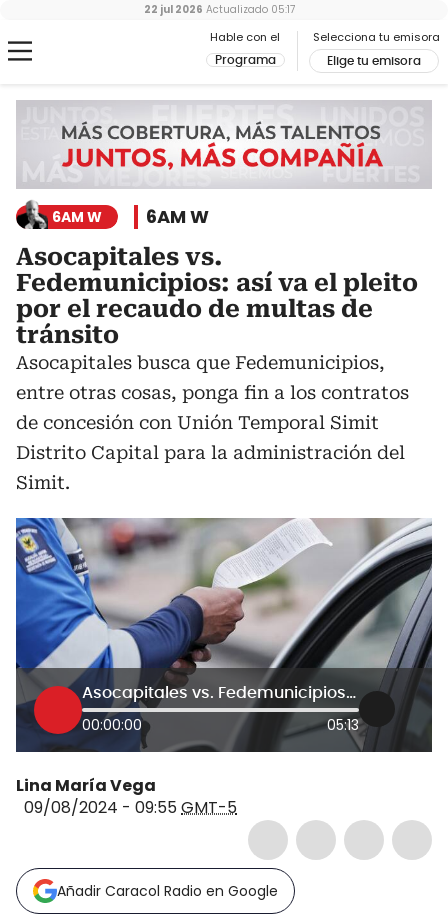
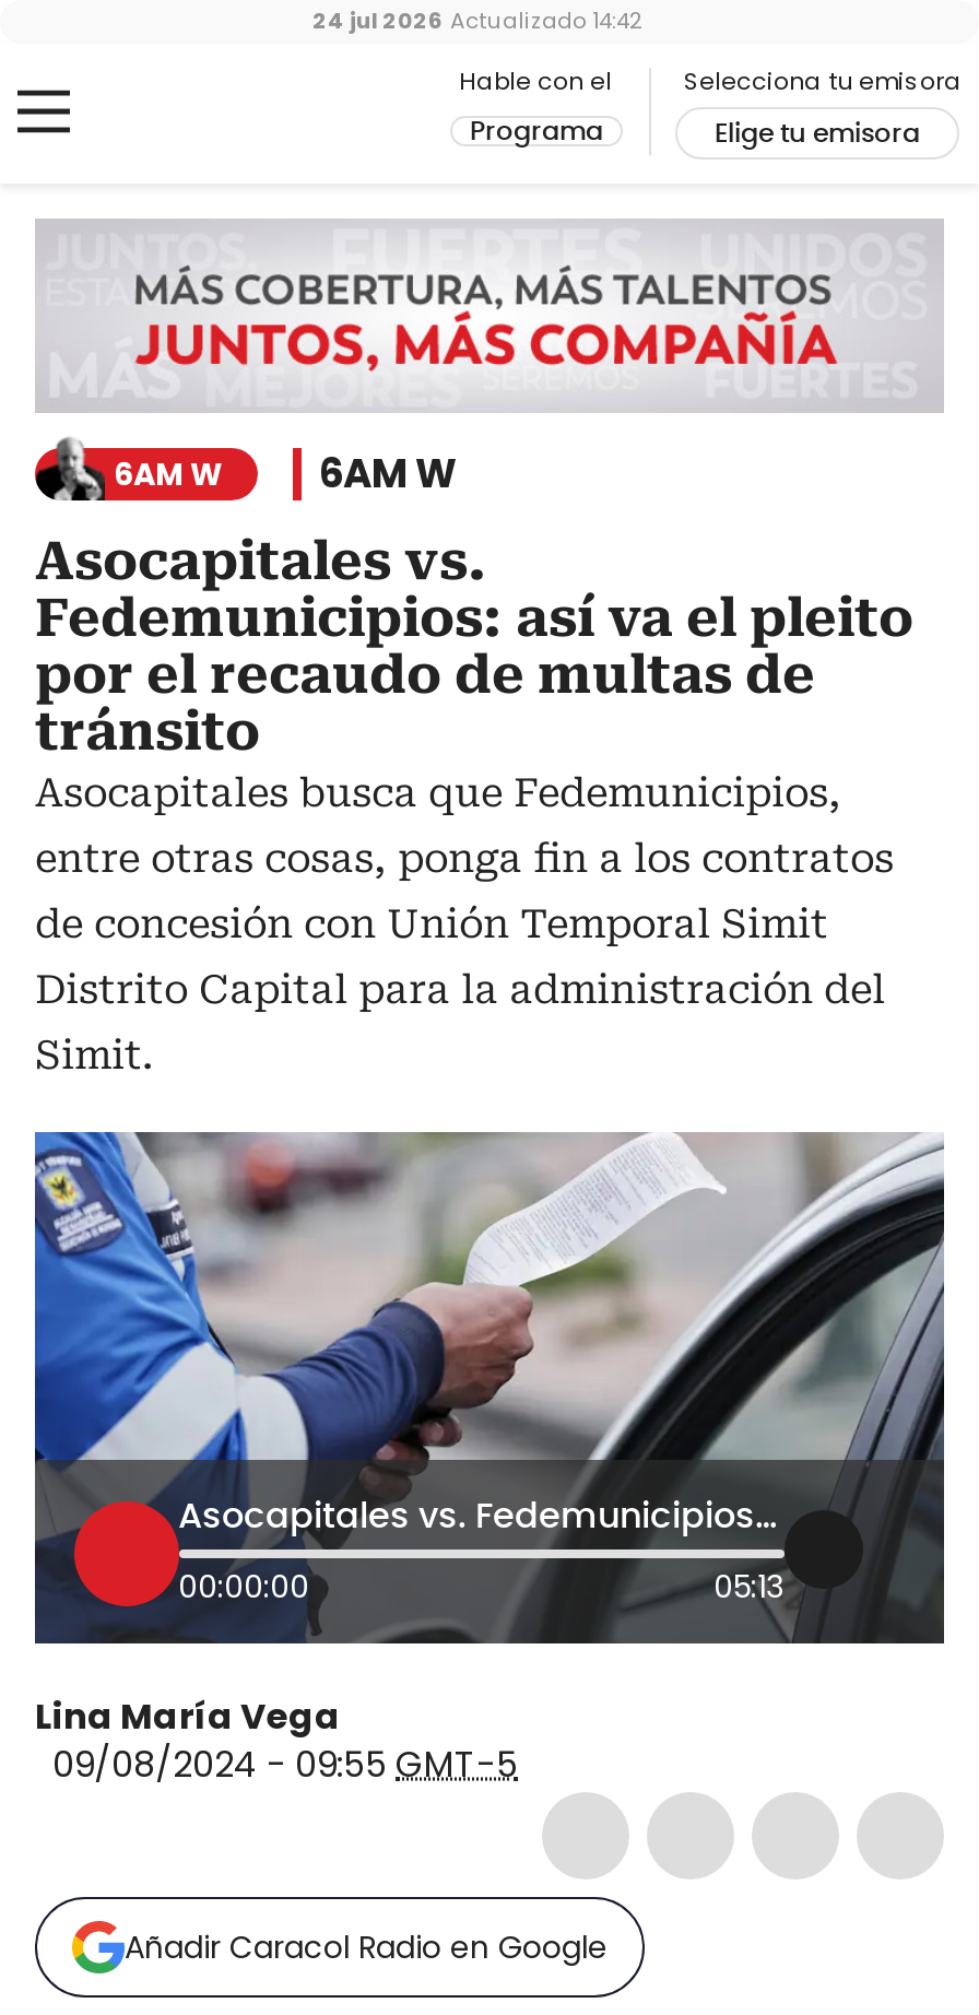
- 22 jul 2026 Actualizado 05:17
+ 24 jul 2026 Actualizado 14:42
